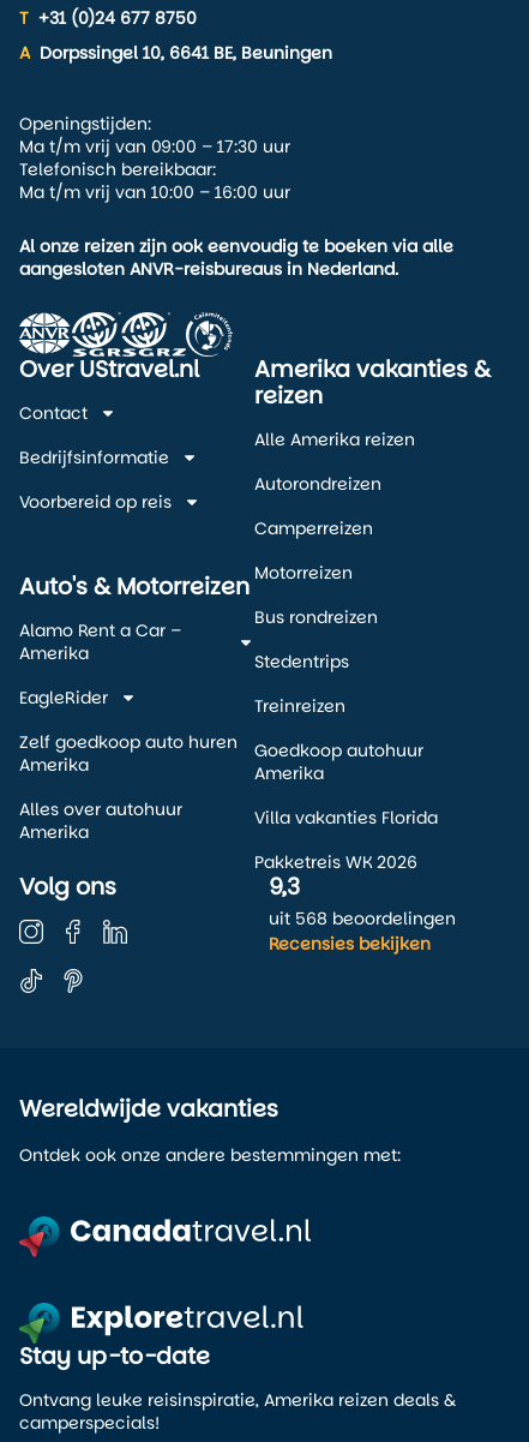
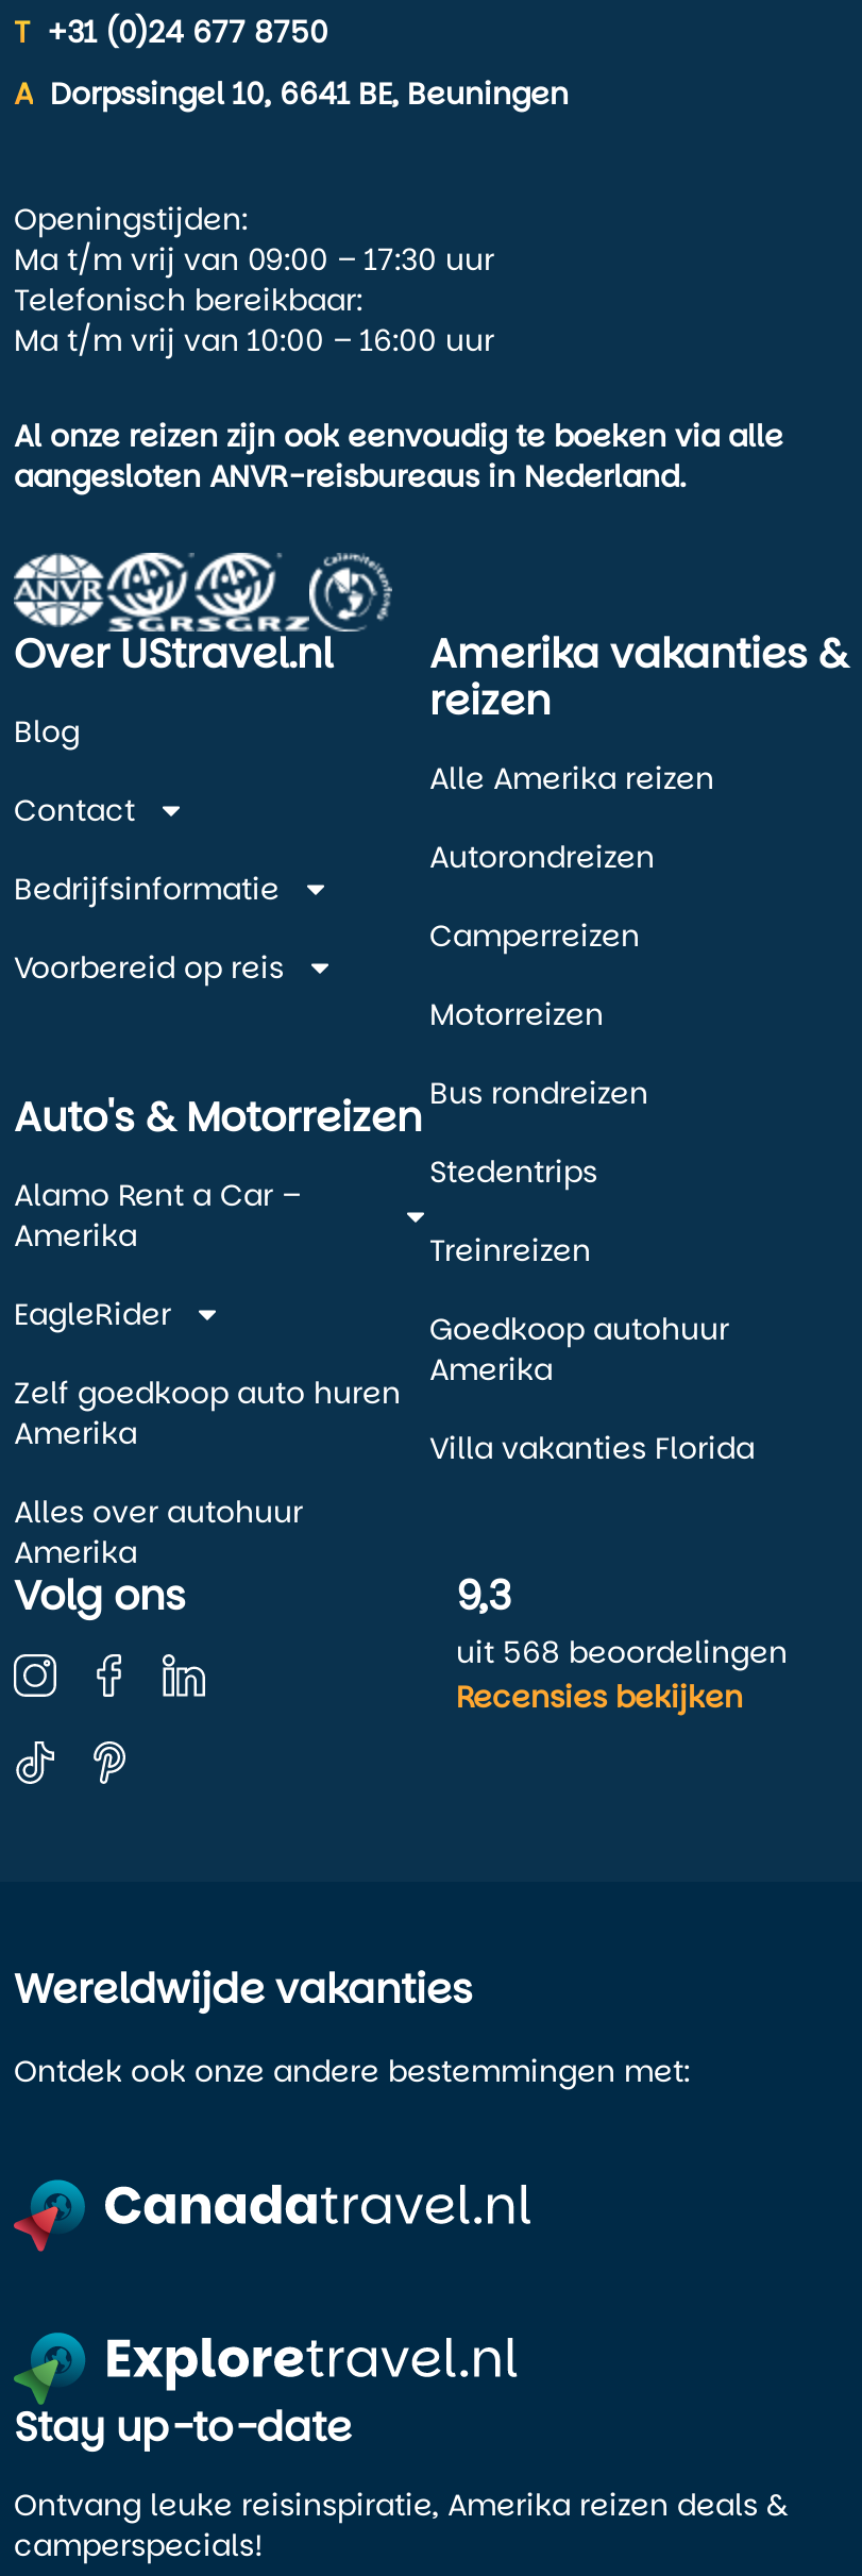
moved down: Contact | Bedrijfsinformatie | Voorbereid op reis | ... | Alles over autohuur | Amerika

+ Blog

- Pakketreis WK 2026
